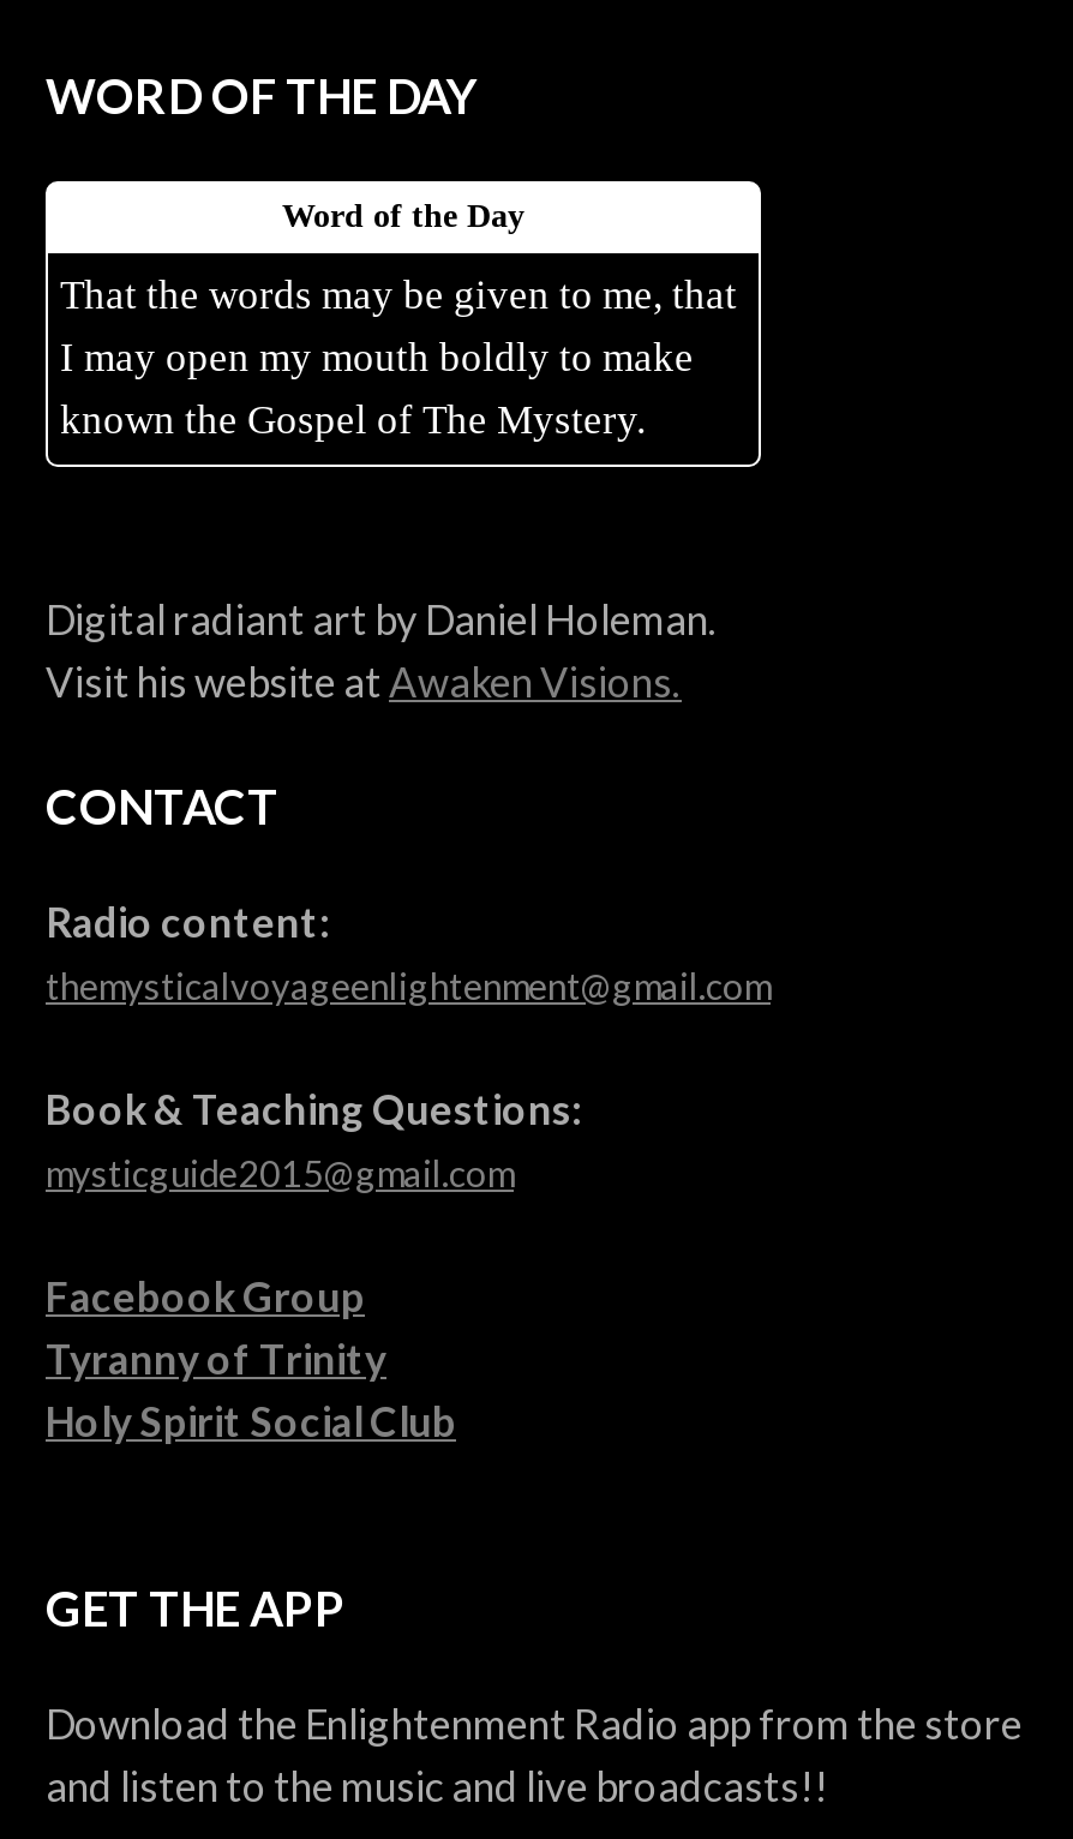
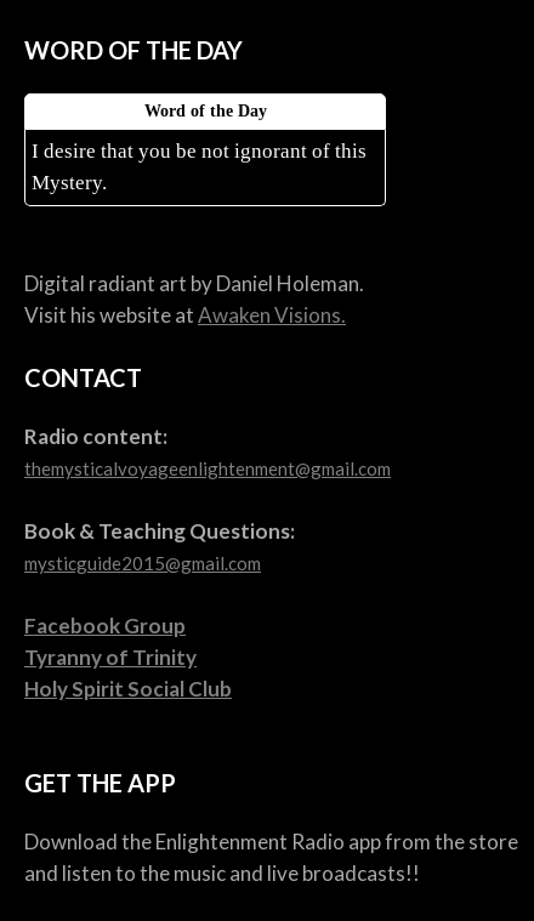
- That the words may be given to me, that
- I may open my mouth boldly to make
- known the Gospel of The Mystery.
+ I desire that you be not ignorant of this
+ Mystery.
